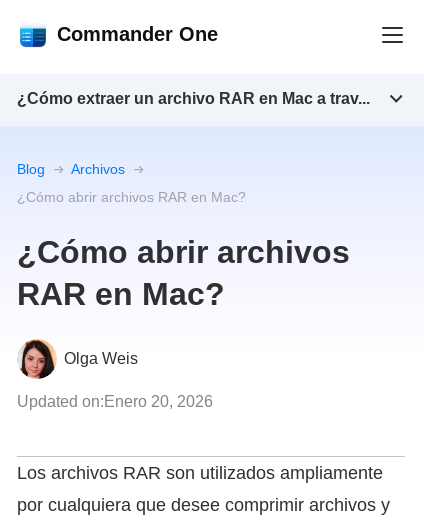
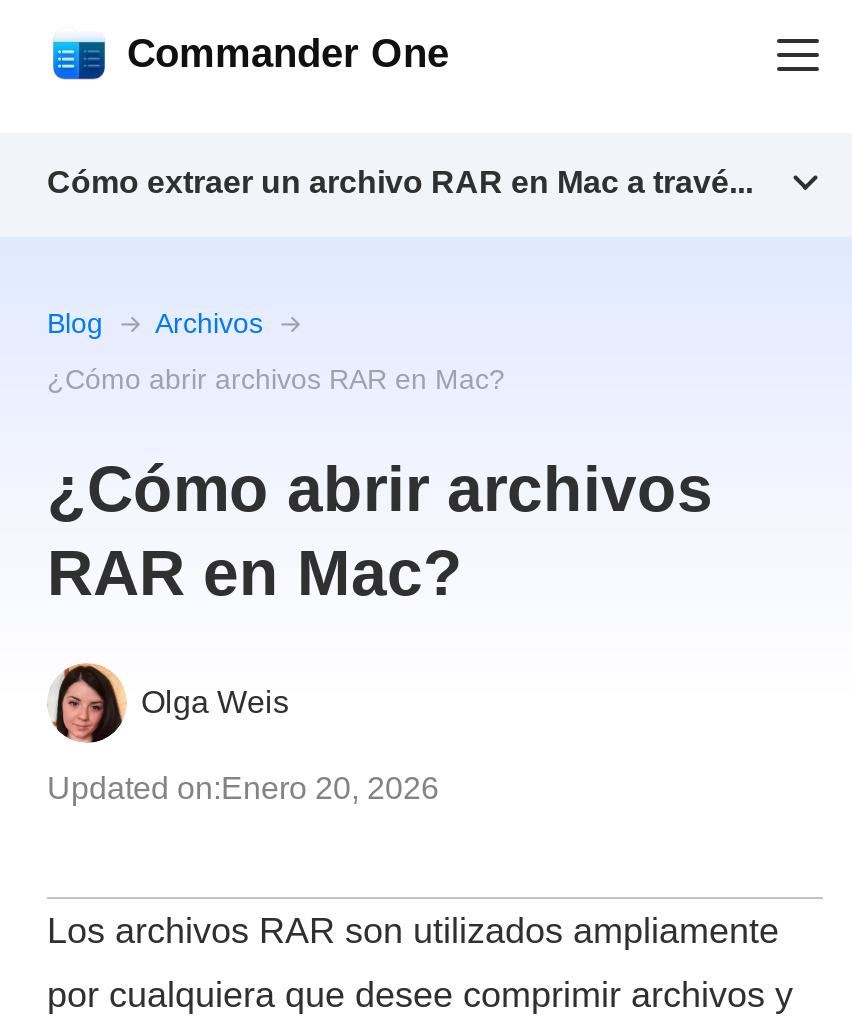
- ¿Cómo extraer un archivo RAR en Mac a trav...
+ Cómo extraer un archivo RAR en Mac a travé...
